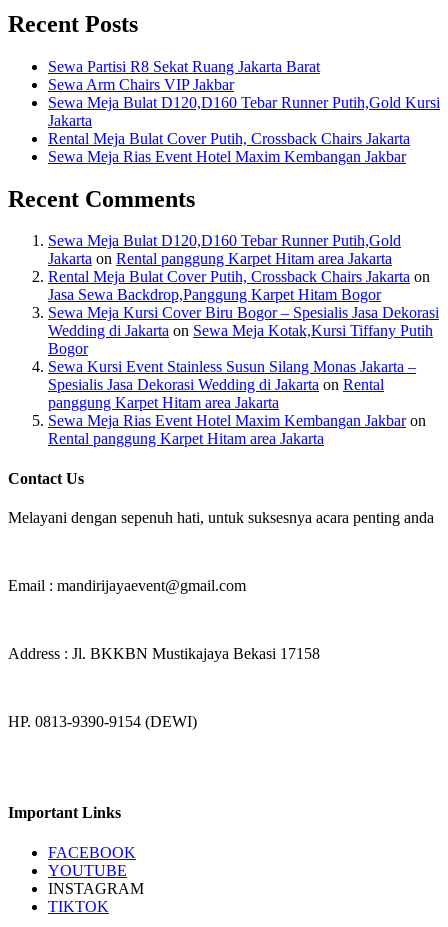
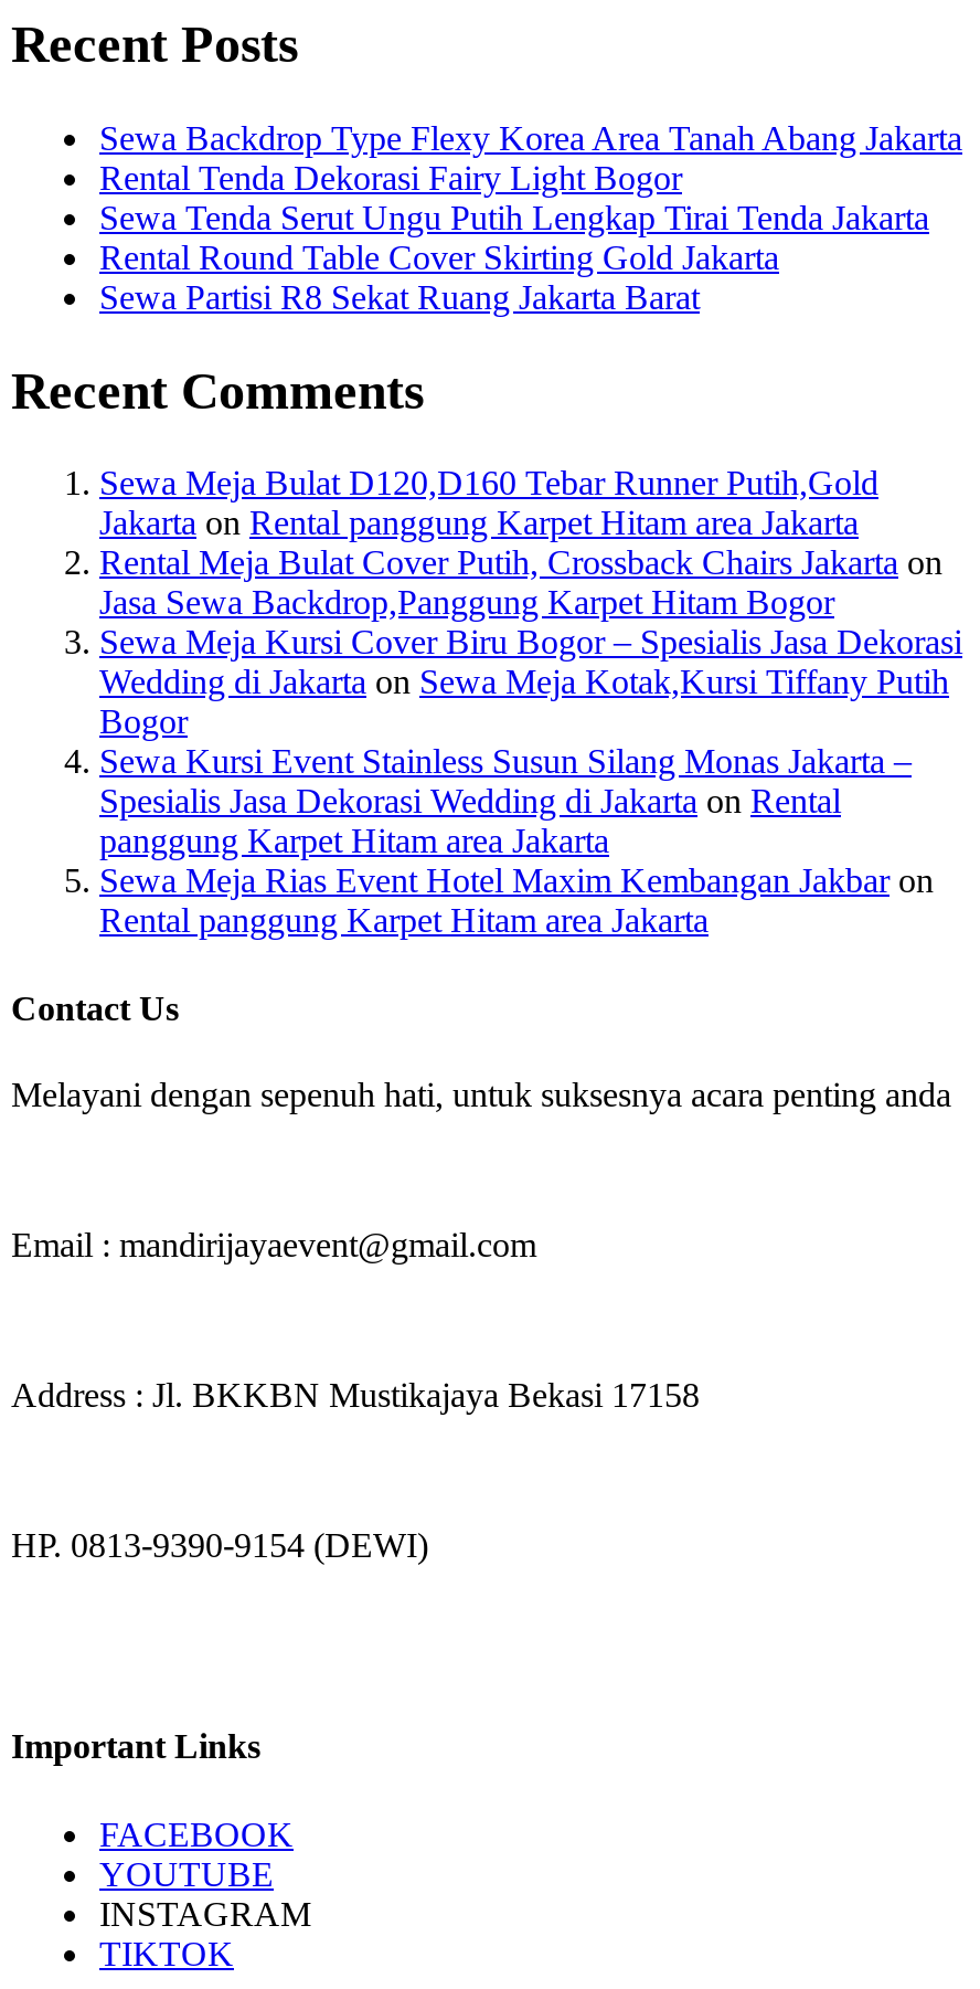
+ Sewa Backdrop Type Flexy Korea Area Tanah Abang Jakarta
+ Rental Tenda Dekorasi Fairy Light Bogor
+ Sewa Tenda Serut Ungu Putih Lengkap Tirai Tenda Jakarta
+ Rental Round Table Cover Skirting Gold Jakarta

moved down: Sewa Partisi R8 Sekat Ruang Jakarta Barat

- Sewa Arm Chairs VIP Jakbar
- Sewa Meja Bulat D120,D160 Tebar Runner Putih,Gold Kursi
- Jakarta
- Rental Meja Bulat Cover Putih, Crossback Chairs Jakarta
- Sewa Meja Rias Event Hotel Maxim Kembangan Jakbar
